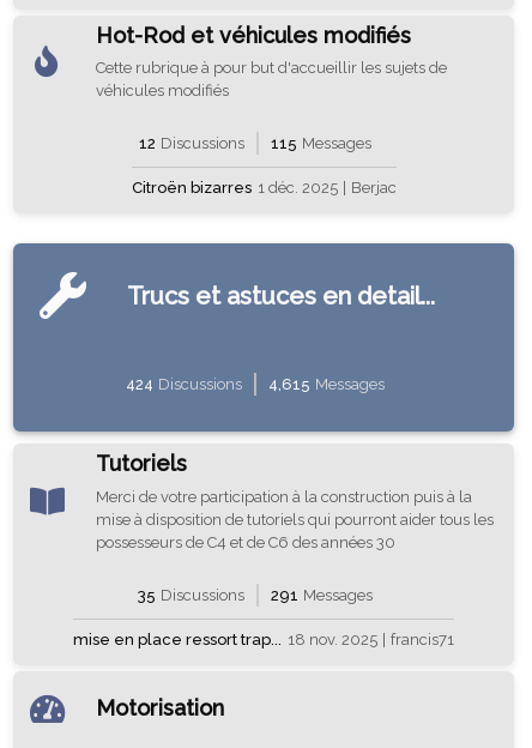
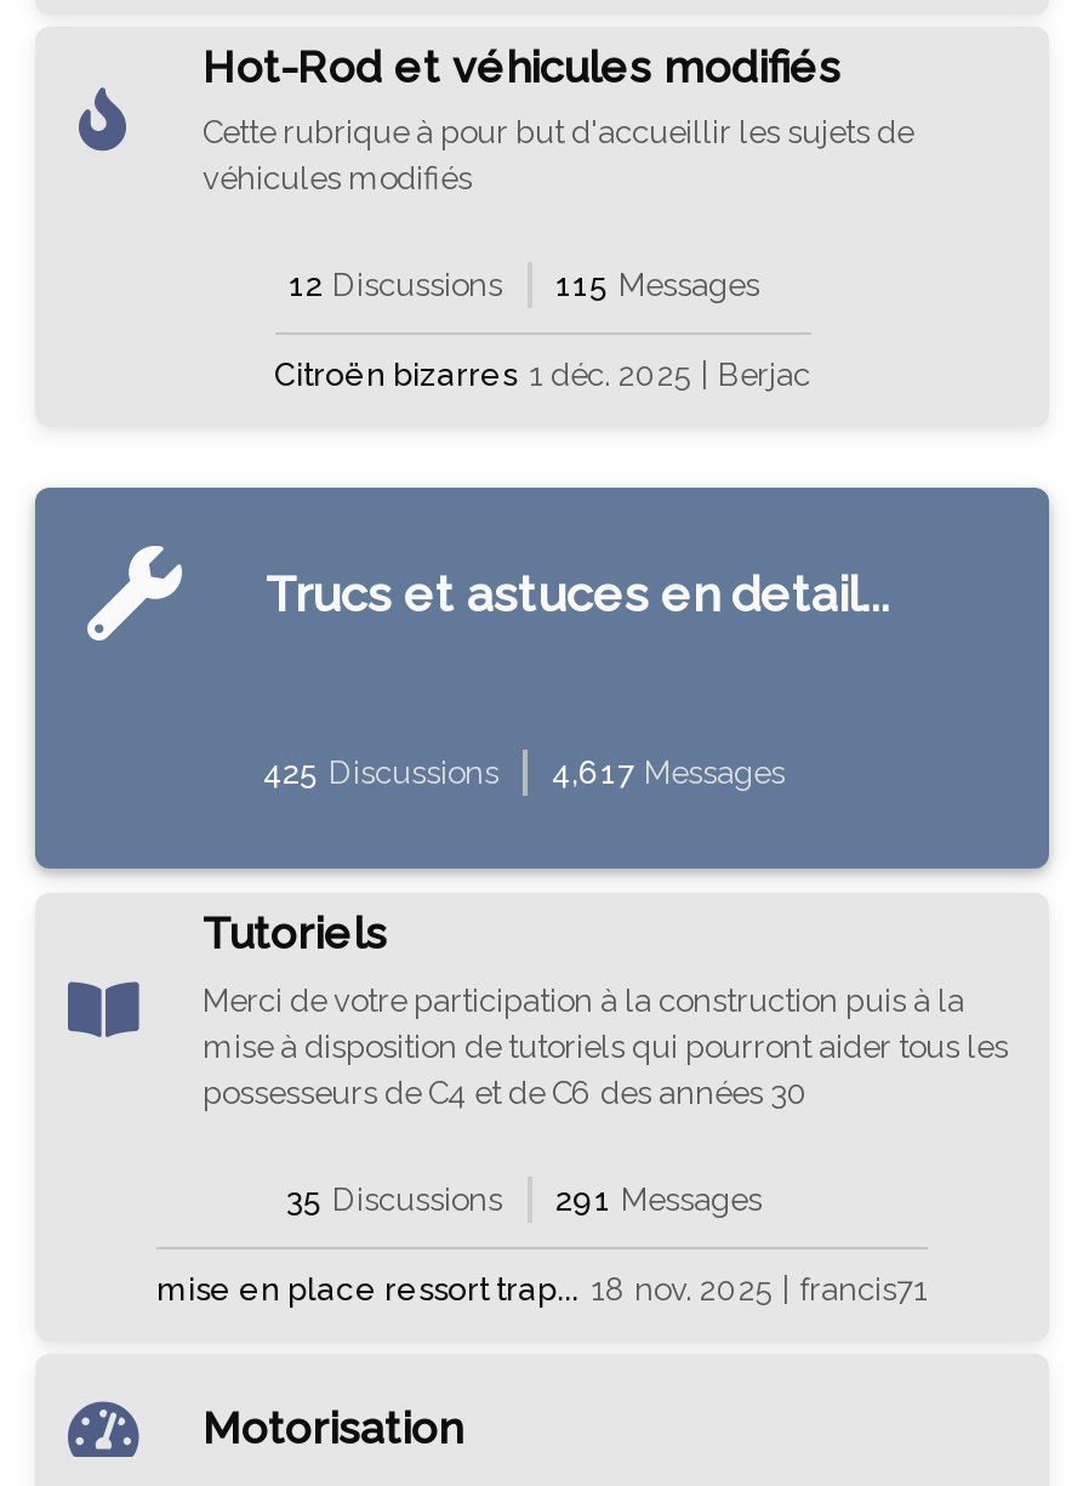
- 424 Discussions
+ 425 Discussions

- 4,615 Messages
+ 4,617 Messages
